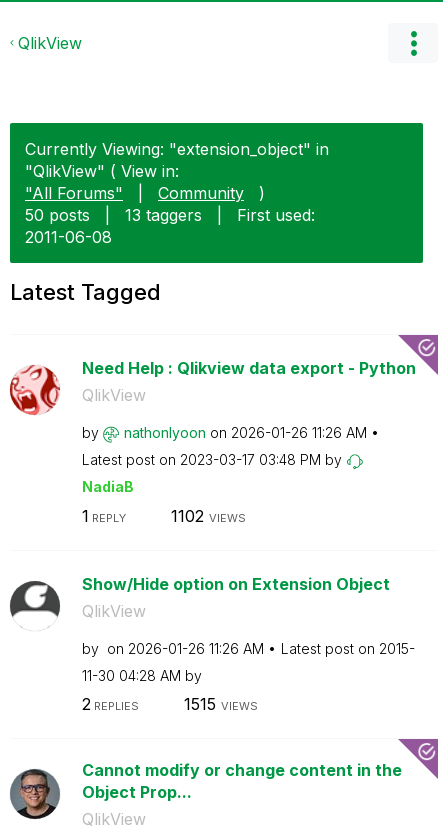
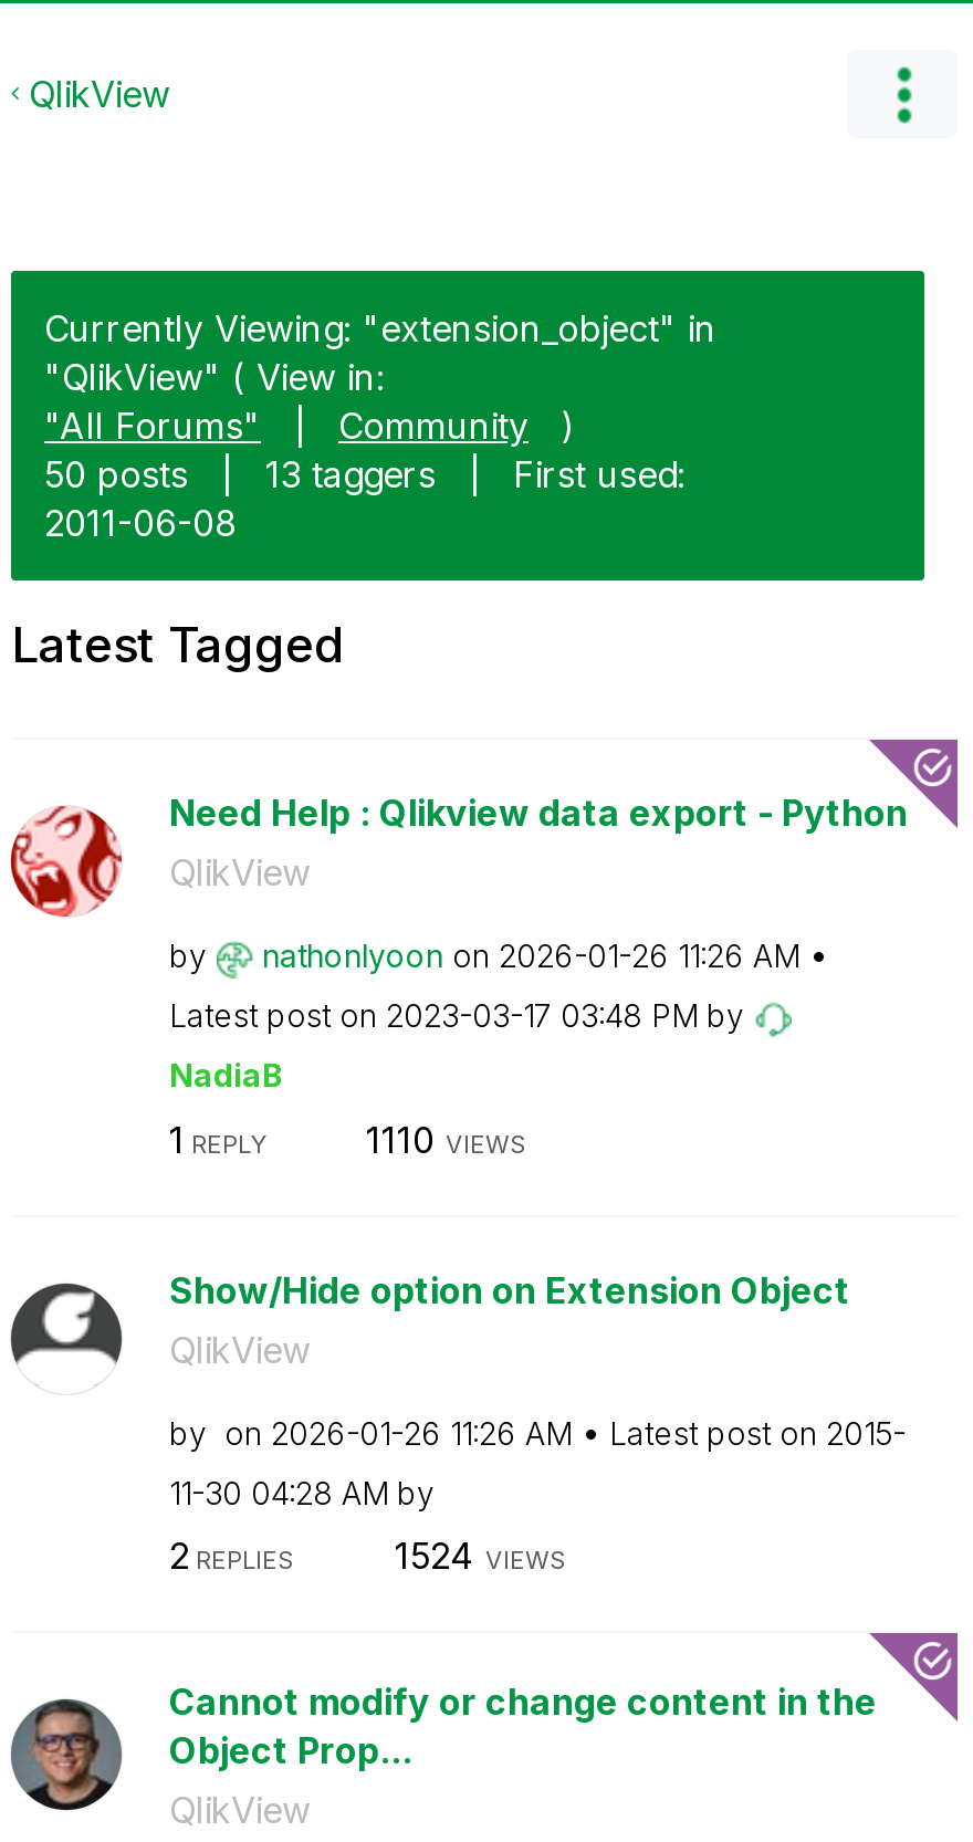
- 1102 VIEWS
+ 1110 VIEWS

- 1515 VIEWS
+ 1524 VIEWS
